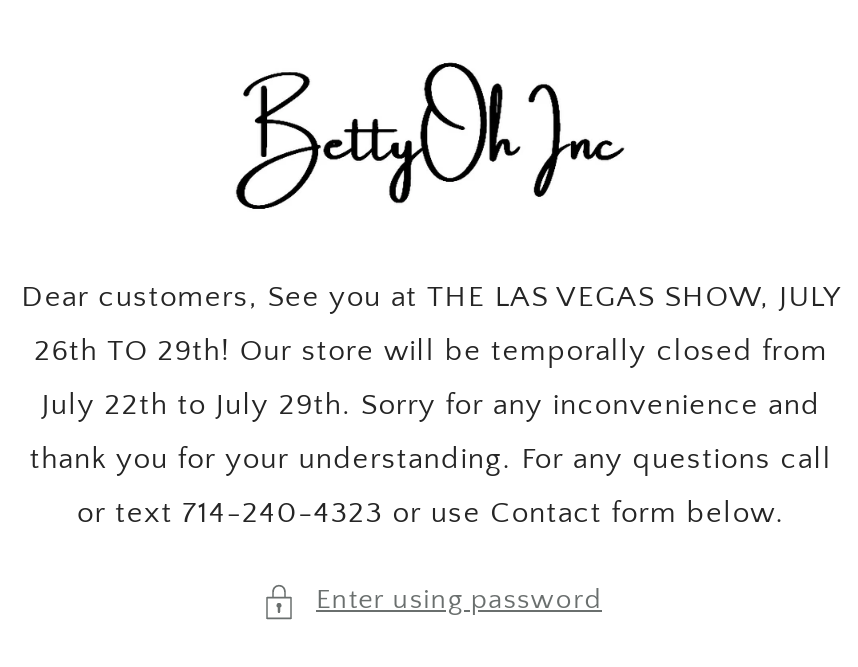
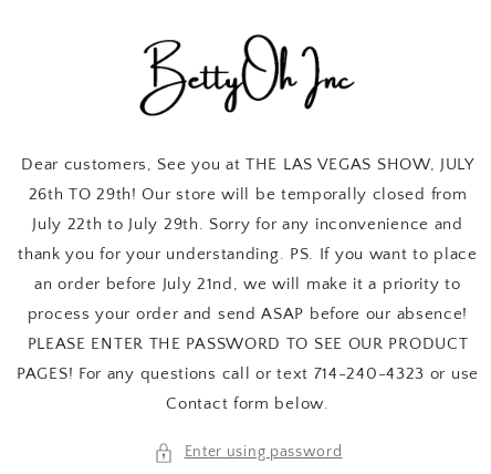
- thank you for your understanding. For any questions call
- or text 714-240-4323 or use Contact form below.
+ thank you for your understanding. PS. If you want to place
+ an order before July 21nd, we will make it a priority to
+ process your order and send ASAP before our absence!
+ PLEASE ENTER THE PASSWORD TO SEE OUR PRODUCT
+ PAGES! For any questions call or text 714-240-4323 or use
+ Contact form below.
